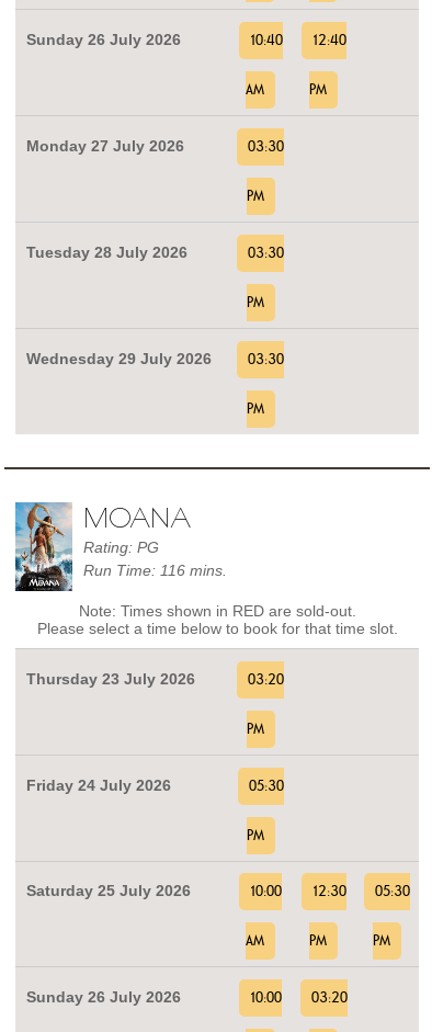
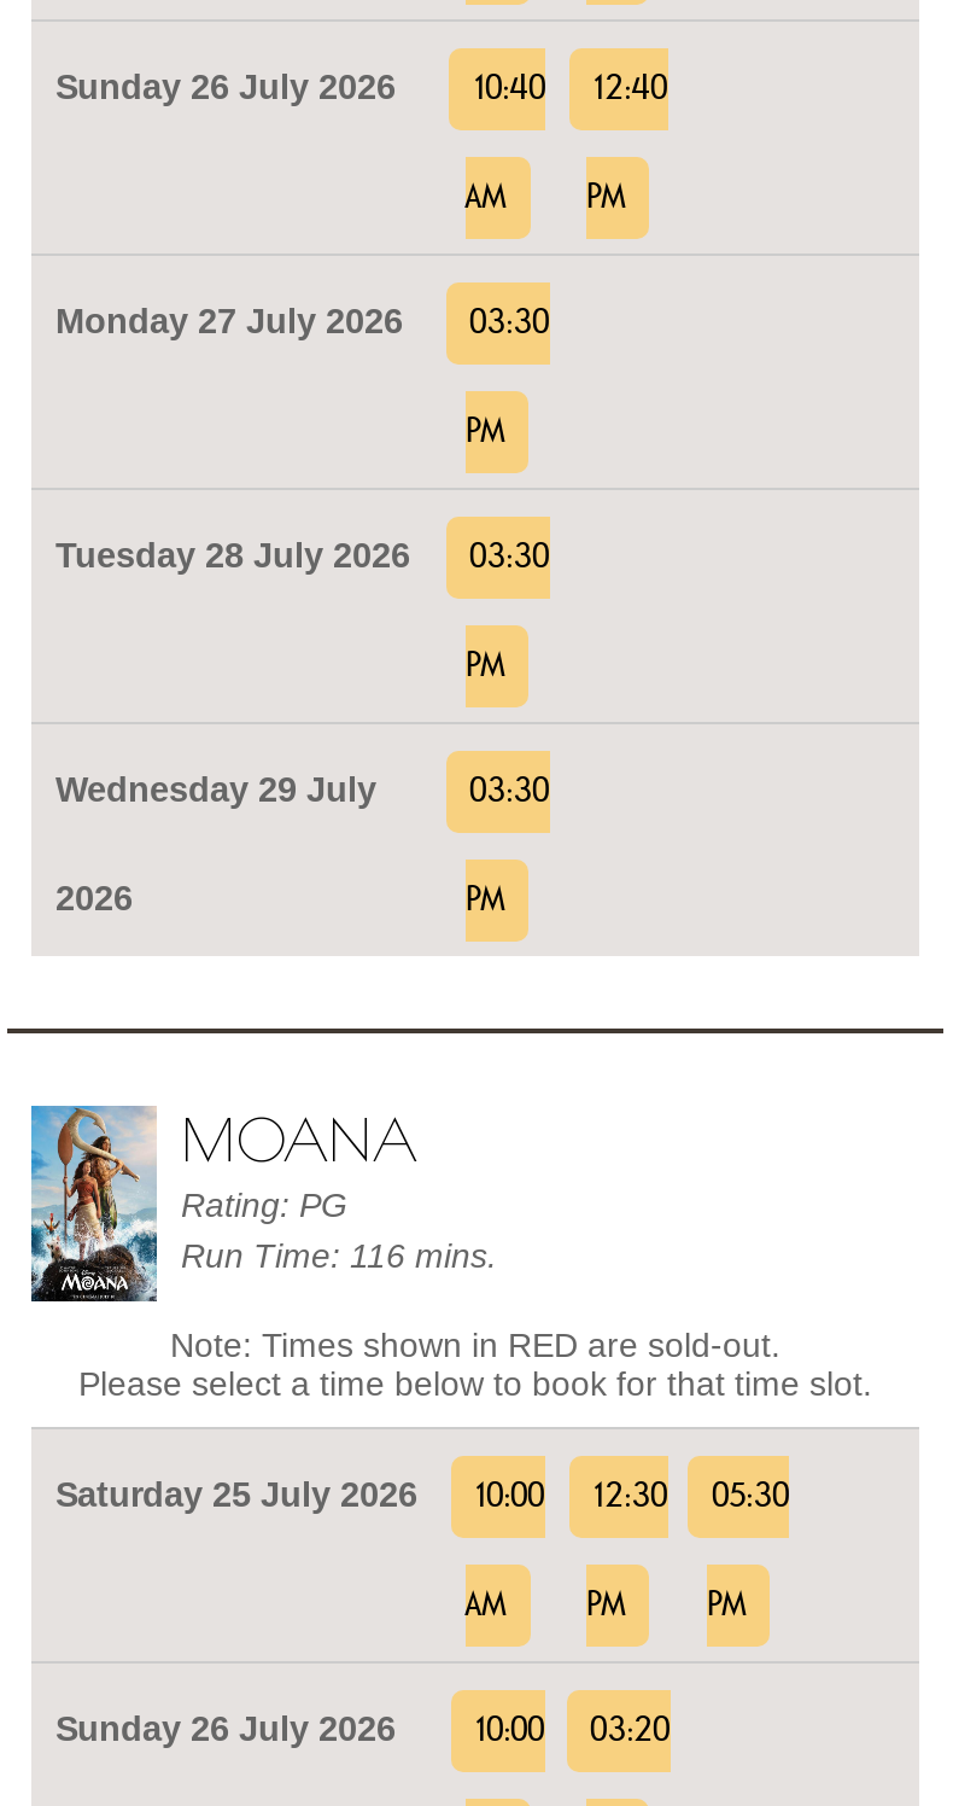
- Thursday 23 July 2026
- 03:20
- PM
- Friday 24 July 2026
- 05:30
- PM
